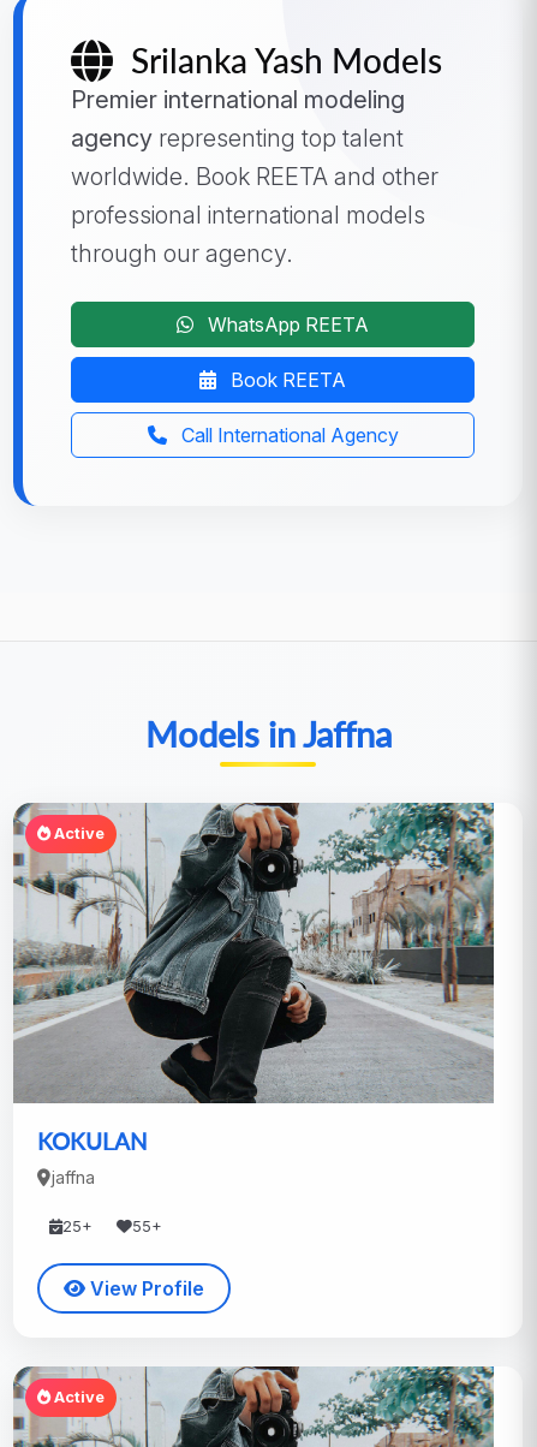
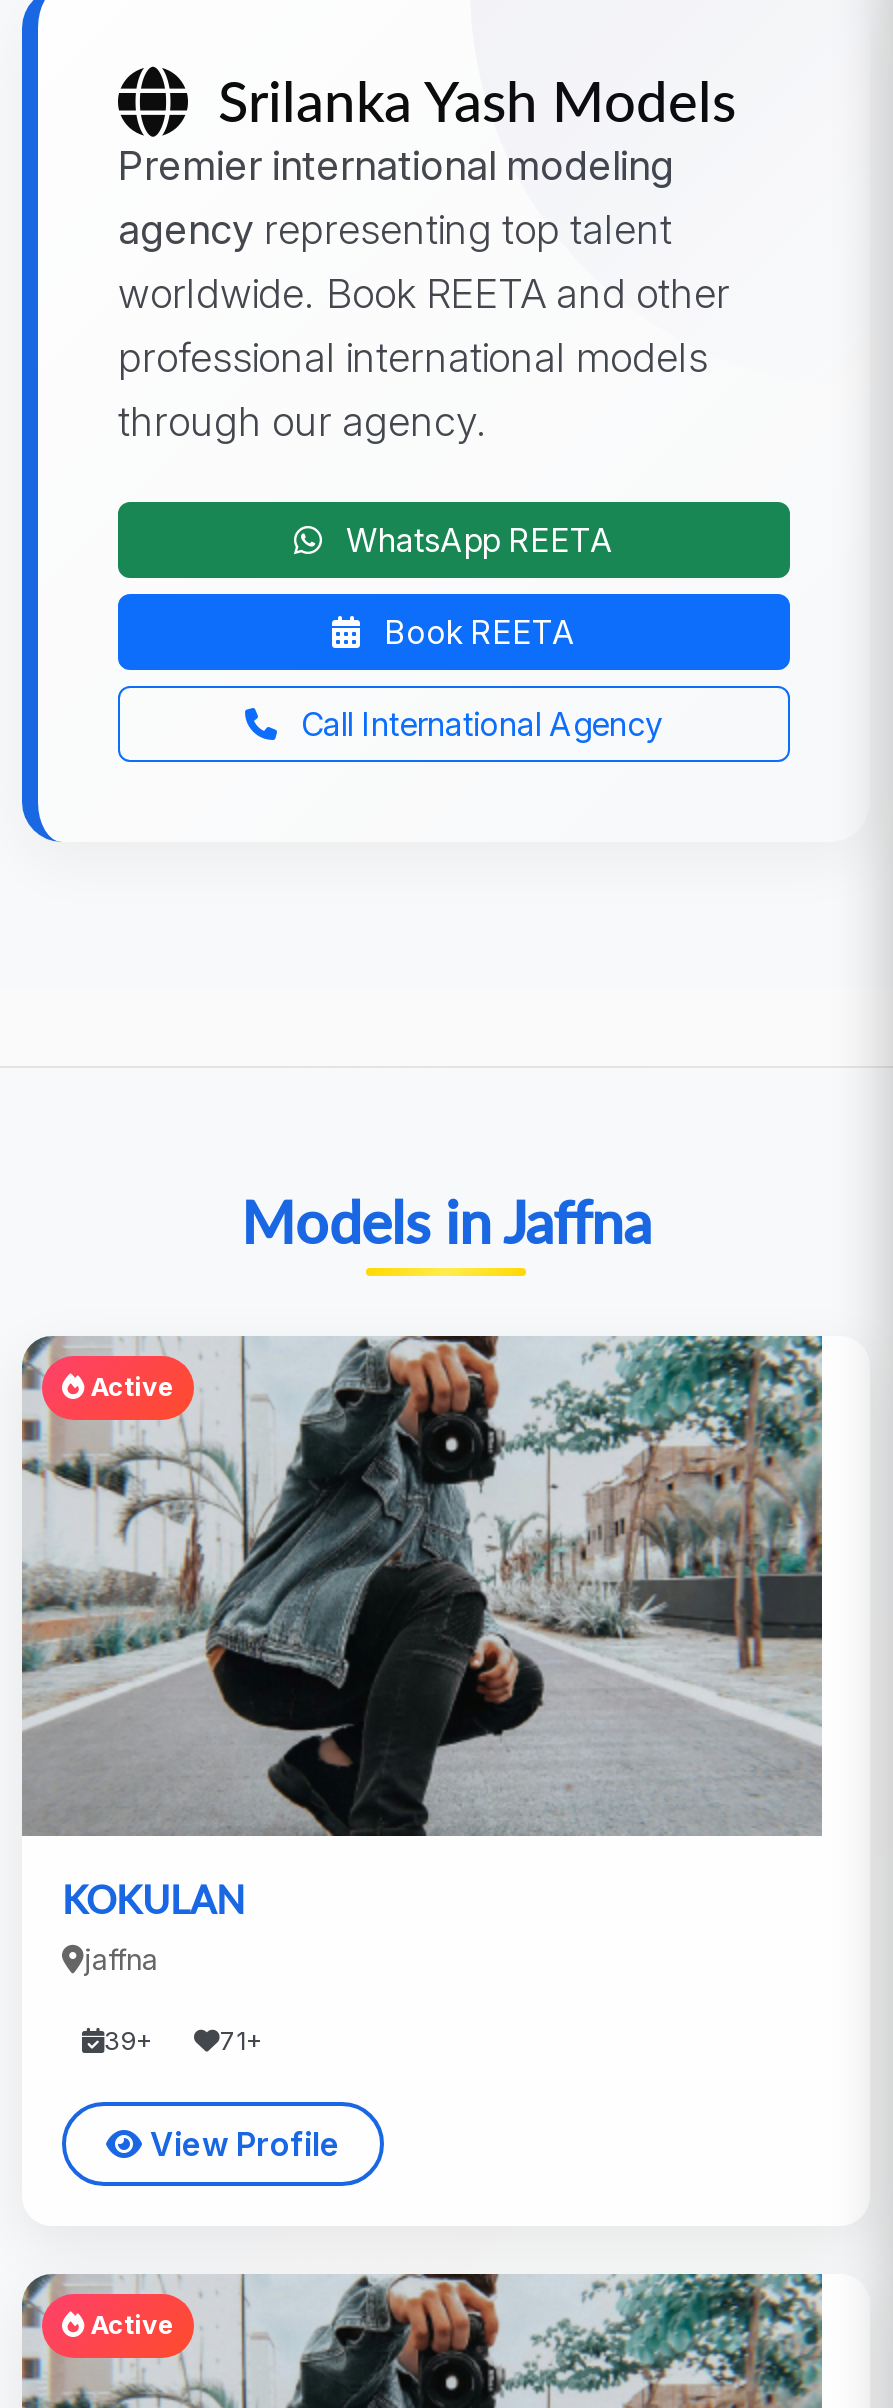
- 25+
+ 39+

- 55+
+ 71+
